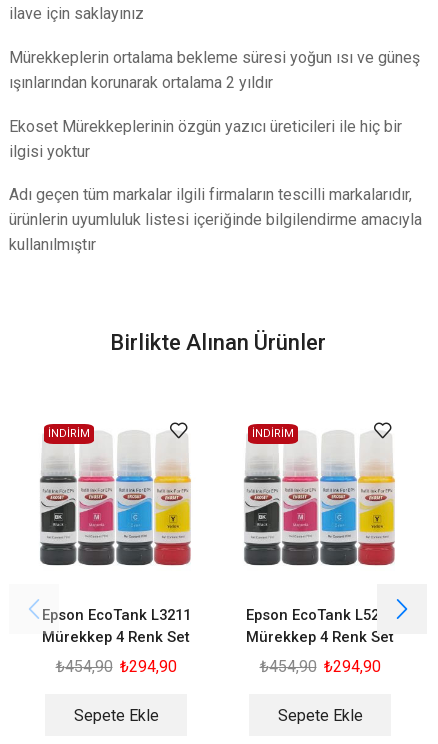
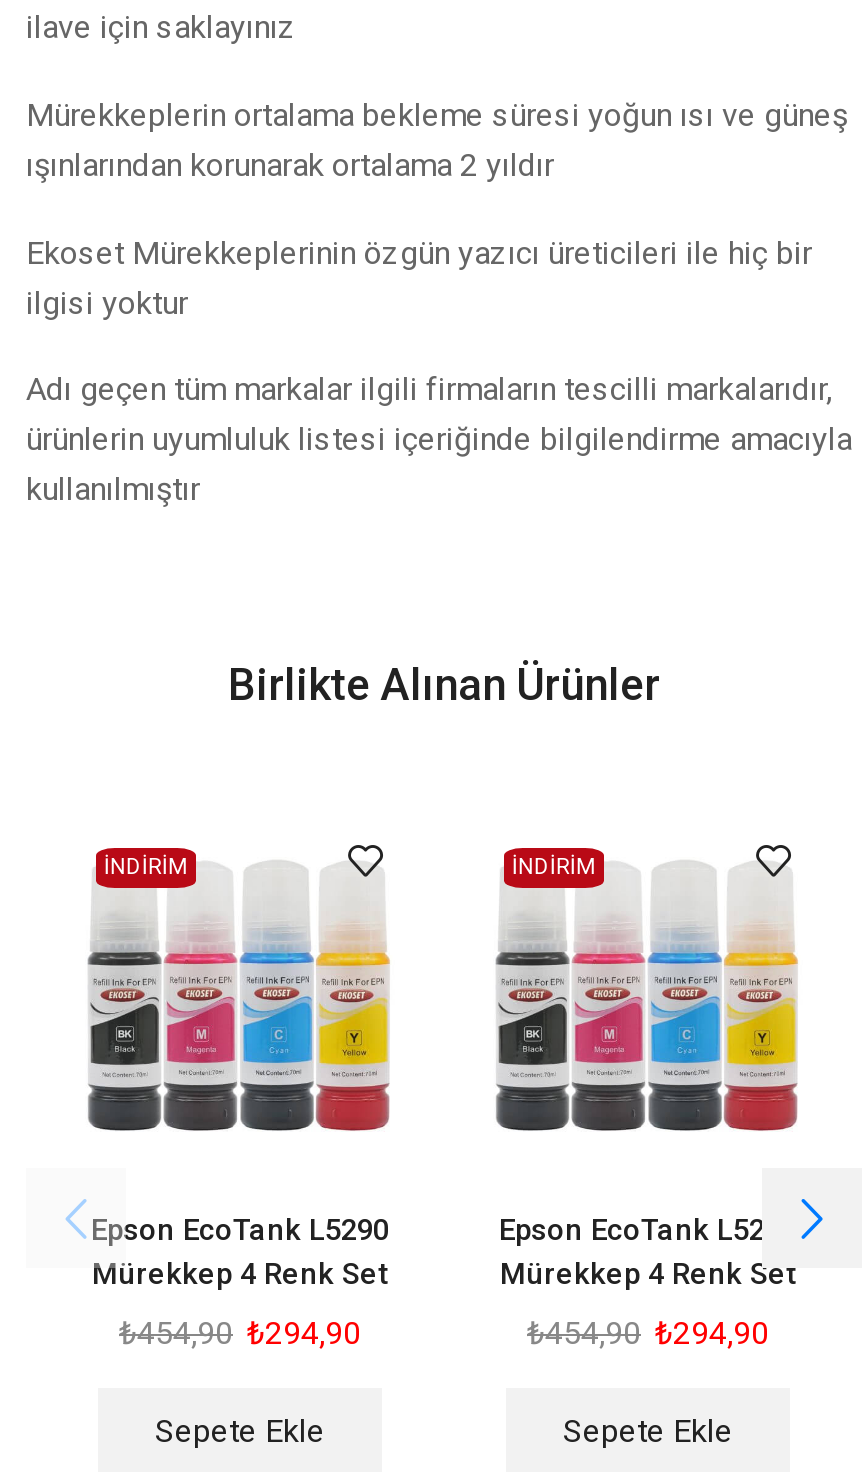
- Epson EcoTank L3211
+ Epson EcoTank L5290
